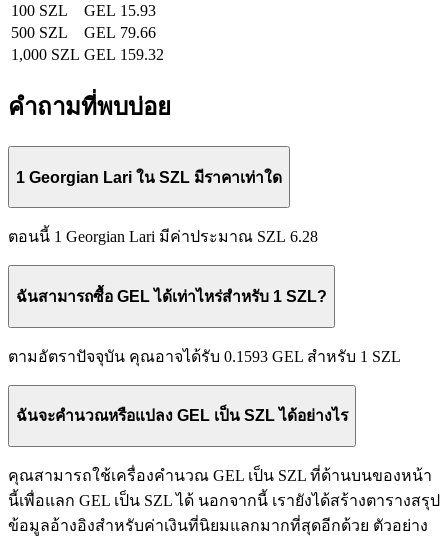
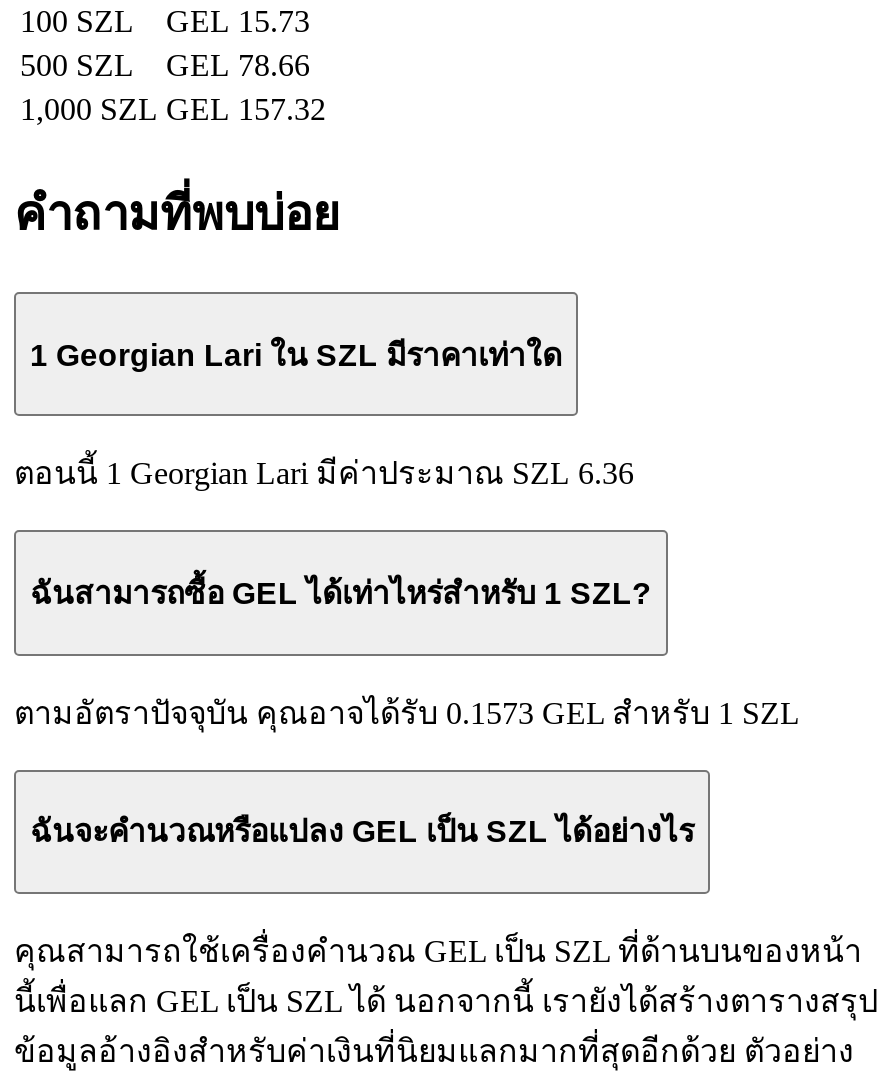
- 100 SZL GEL 15.93
+ 100 SZL GEL 15.73

- 500 SZL GEL 79.66
+ 500 SZL GEL 78.66

- 1,000 SZL GEL 159.32
+ 1,000 SZL GEL 157.32

- ตอนนี้ 1 Georgian Lari มีค่าประมาณ SZL 6.28
+ ตอนนี้ 1 Georgian Lari มีค่าประมาณ SZL 6.36

- ตามอัตราปัจจุบัน คุณอาจได้รับ 0.1593 GEL สำหรับ 1 SZL
+ ตามอัตราปัจจุบัน คุณอาจได้รับ 0.1573 GEL สำหรับ 1 SZL
